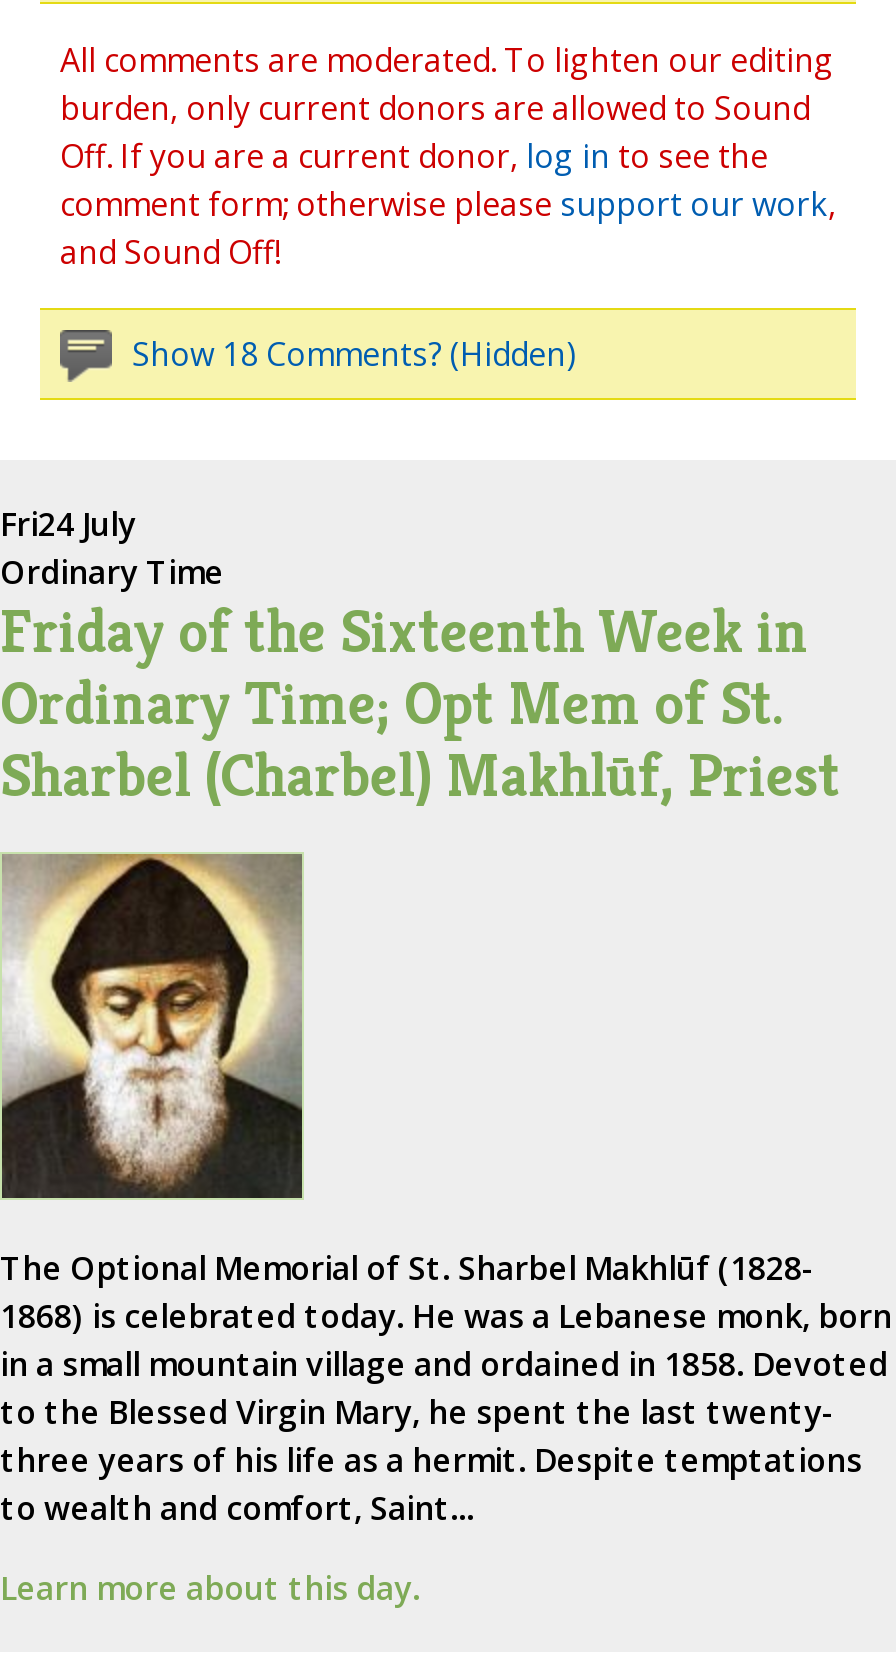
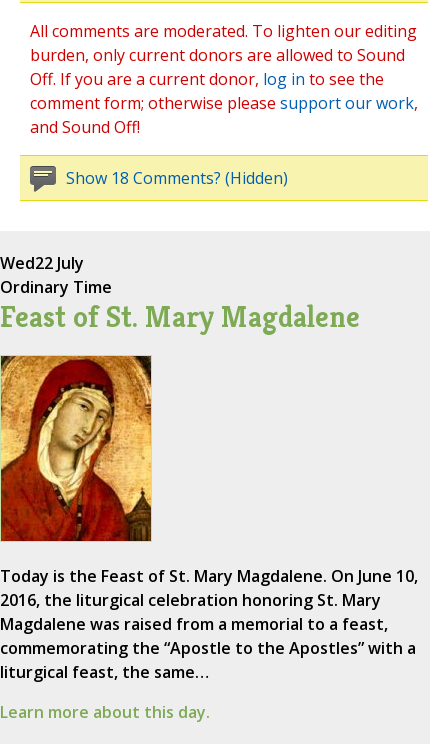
- Fri24 July
+ Wed22 July

- Friday of the Sixteenth Week in
- Ordinary Time; Opt Mem of St.
- Sharbel (Charbel) Makhlūf, Priest
+ Feast of St. Mary Magdalene

- [image]
+ [image]

- The Optional Memorial of St. Sharbel Makhlūf (1828-
- 1868) is celebrated today. He was a Lebanese monk, born
- in a small mountain village and ordained in 1858. Devoted
- to the Blessed Virgin Mary, he spent the last twenty-
- three years of his life as a hermit. Despite temptations
- to wealth and comfort, Saint…
+ Today is the Feast of St. Mary Magdalene. On June 10,
+ 2016, the liturgical celebration honoring St. Mary
+ Magdalene was raised from a memorial to a feast,
+ commemorating the “Apostle to the Apostles” with a
+ liturgical feast, the same…
